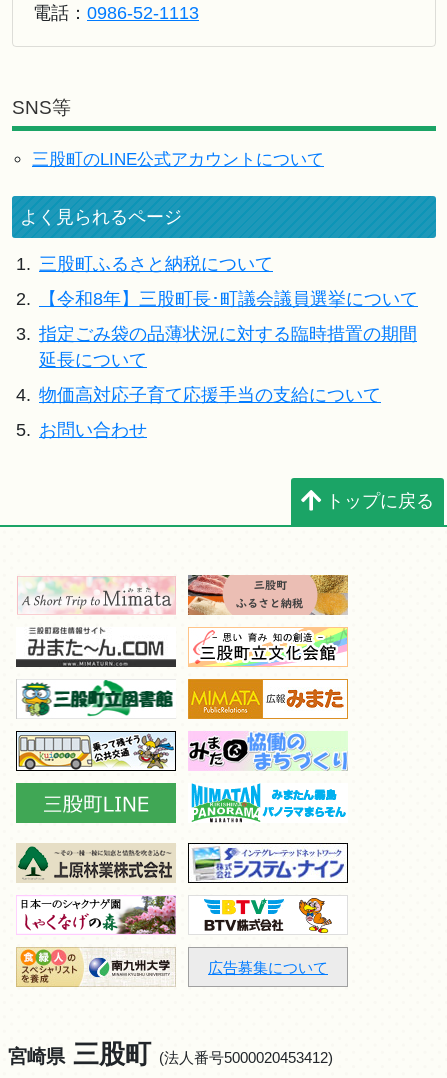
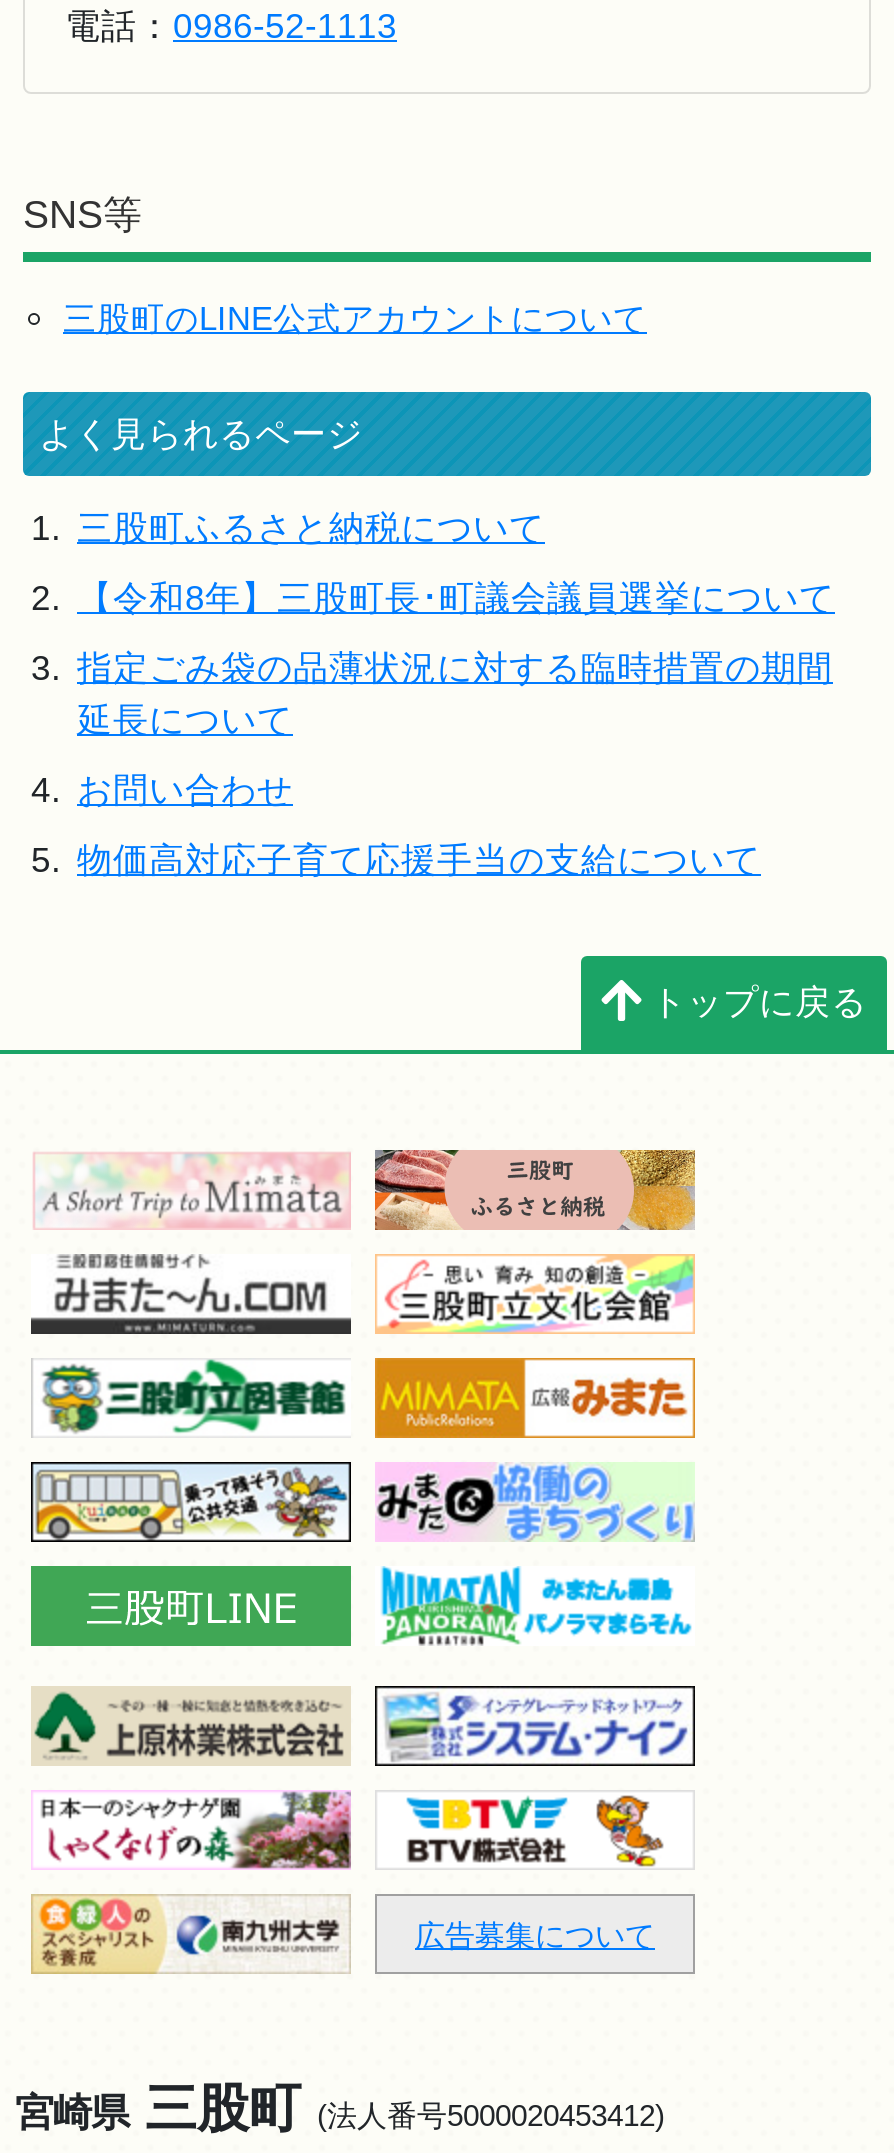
- 4. 物価高対応子育て応援手当の支給について
+ 4. お問い合わせ

- 5. お問い合わせ
+ 5. 物価高対応子育て応援手当の支給について
